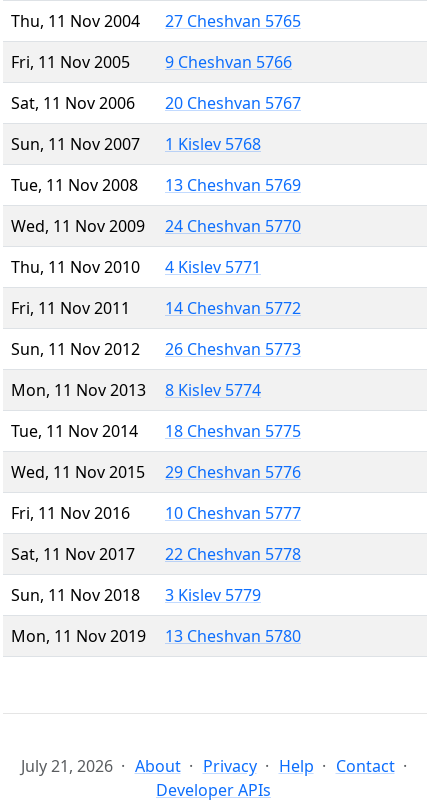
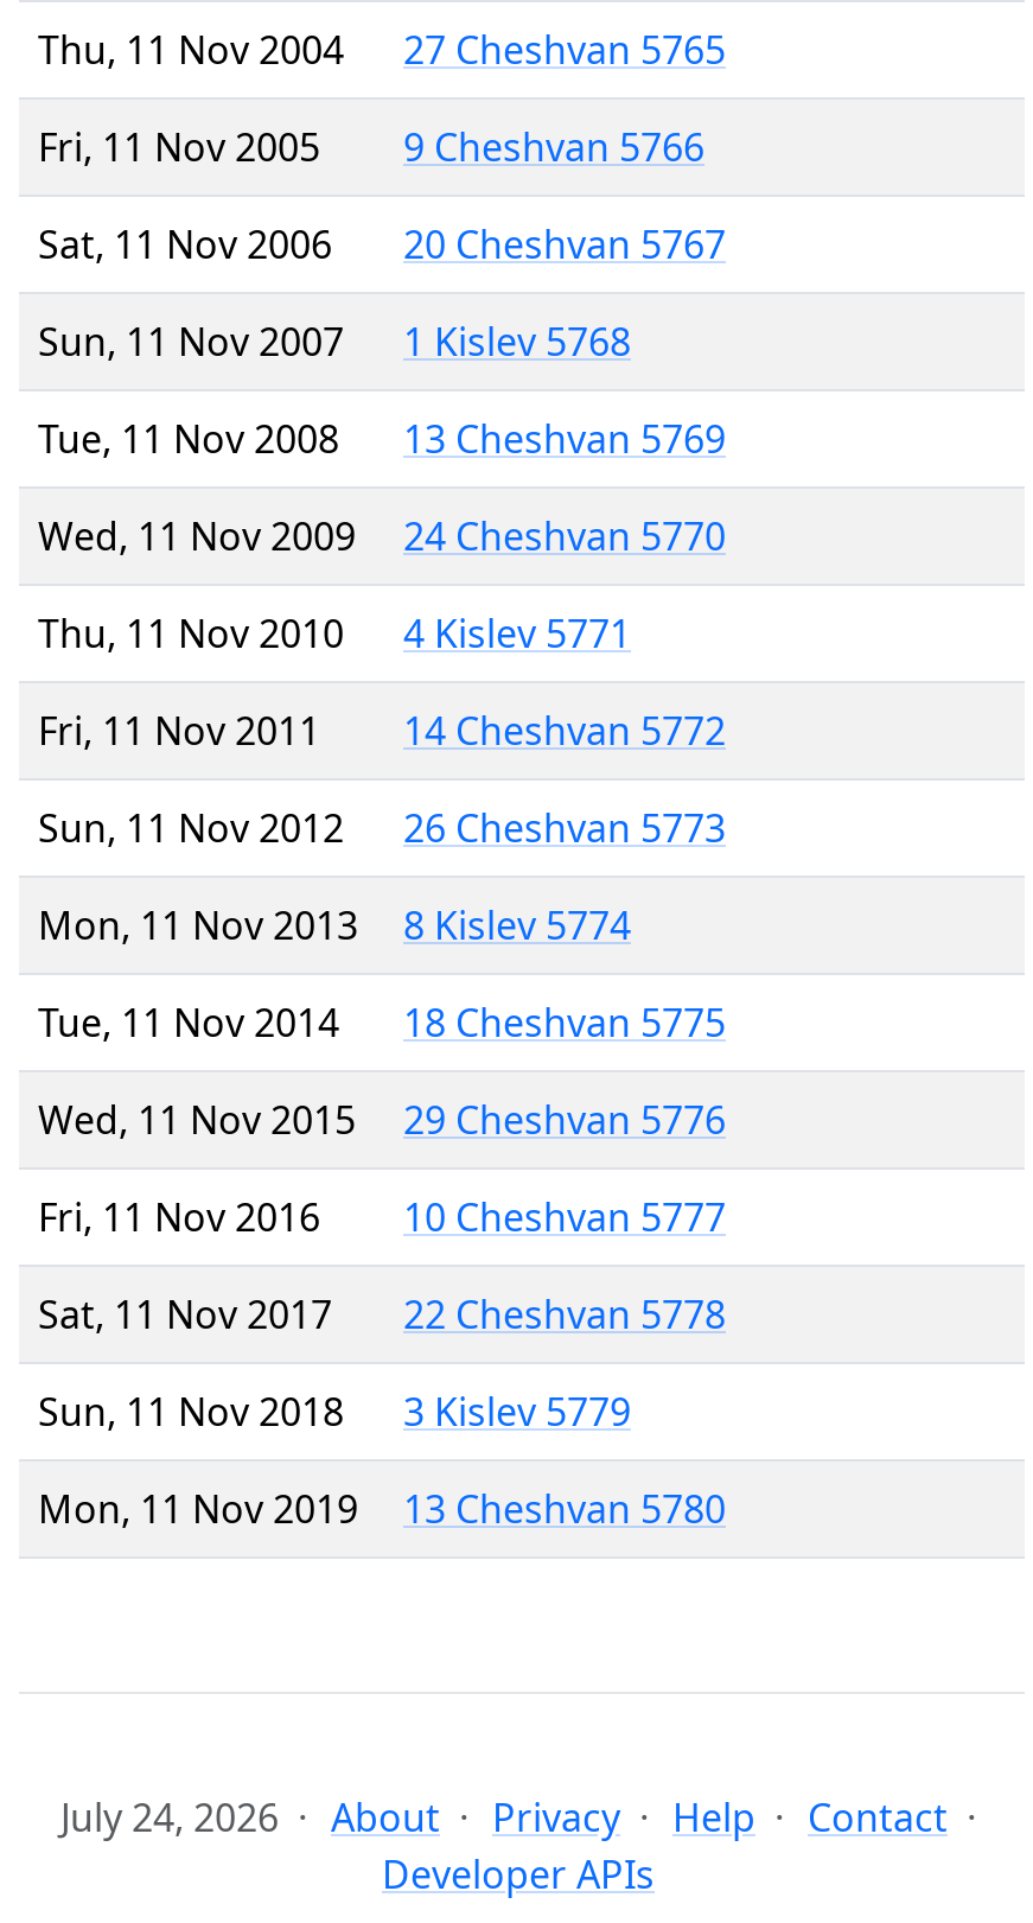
- July 21, 2026 About Privacy Help Contact
+ July 24, 2026 About Privacy Help Contact
